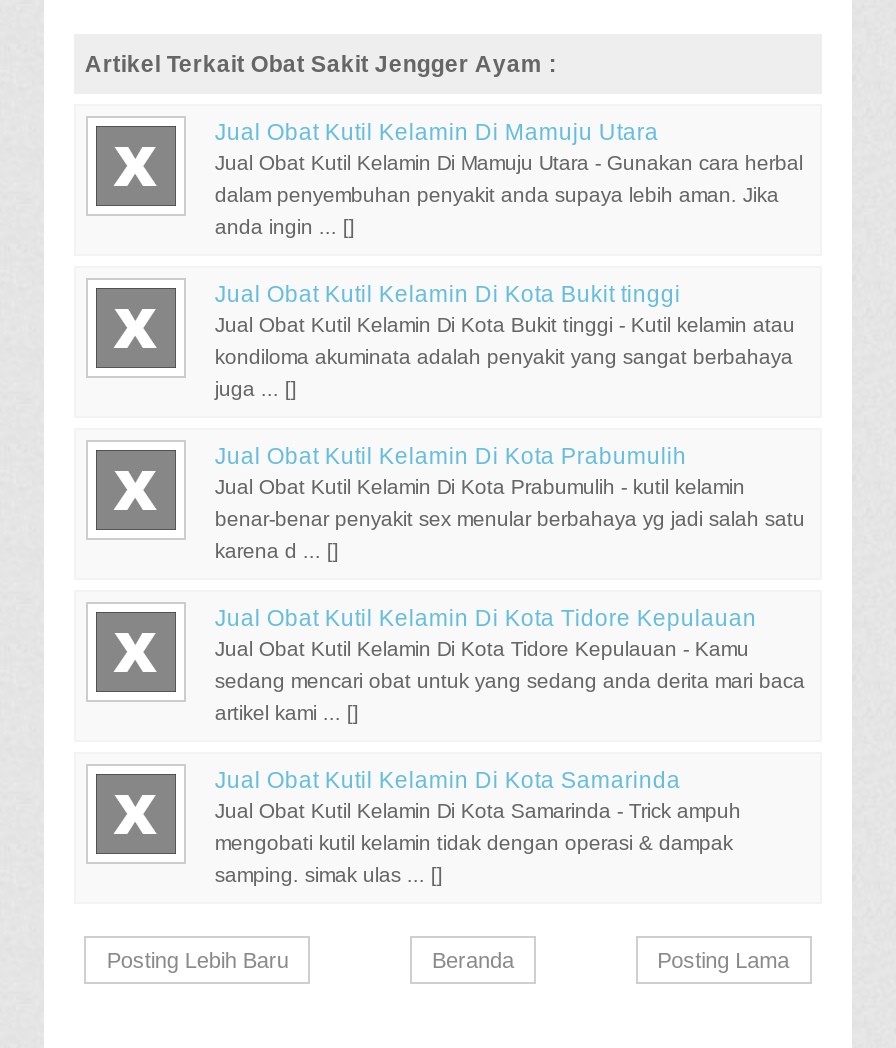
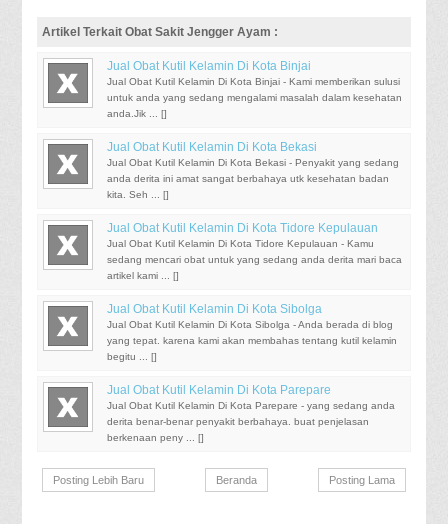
- Jual Obat Kutil Kelamin Di Mamuju Utara
- Jual Obat Kutil Kelamin Di Mamuju Utara - Gunakan cara herbal
- dalam penyembuhan penyakit anda supaya lebih aman. Jika
- anda ingin ... []
- Jual Obat Kutil Kelamin Di Kota Bukit tinggi
- Jual Obat Kutil Kelamin Di Kota Bukit tinggi - Kutil kelamin atau
- kondiloma akuminata adalah penyakit yang sangat berbahaya
- juga ... []
- Jual Obat Kutil Kelamin Di Kota Prabumulih
- Jual Obat Kutil Kelamin Di Kota Prabumulih - kutil kelamin
- benar-benar penyakit sex menular berbahaya yg jadi salah satu
- karena d ... []
+ Jual Obat Kutil Kelamin Di Kota Binjai
+ Jual Obat Kutil Kelamin Di Kota Binjai - Kami memberikan sulusi
+ untuk anda yang sedang mengalami masalah dalam kesehatan
+ anda.Jik ... []
+ Jual Obat Kutil Kelamin Di Kota Bekasi
+ Jual Obat Kutil Kelamin Di Kota Bekasi - Penyakit yang sedang
+ anda derita ini amat sangat berbahaya utk kesehatan badan
+ kita. Seh ... []

moved up: Jual Obat Kutil Kelamin Di Kota Tidore Kepulauan | Jual Obat Kutil Kelamin Di Kota Tidore Kepulauan - Kamu | sedang mencari obat untuk yang sedang anda derita mari baca | artikel kami ... []

- Jual Obat Kutil Kelamin Di Kota Samarinda
- Jual Obat Kutil Kelamin Di Kota Samarinda - Trick ampuh
- mengobati kutil kelamin tidak dengan operasi & dampak
- samping. simak ulas ... []
+ Jual Obat Kutil Kelamin Di Kota Sibolga
+ Jual Obat Kutil Kelamin Di Kota Sibolga - Anda berada di blog
+ yang tepat. karena kami akan membahas tentang kutil kelamin
+ begitu ... []
+ Jual Obat Kutil Kelamin Di Kota Parepare
+ Jual Obat Kutil Kelamin Di Kota Parepare - yang sedang anda
+ derita benar-benar penyakit berbahaya. buat penjelasan
+ berkenaan peny ... []
